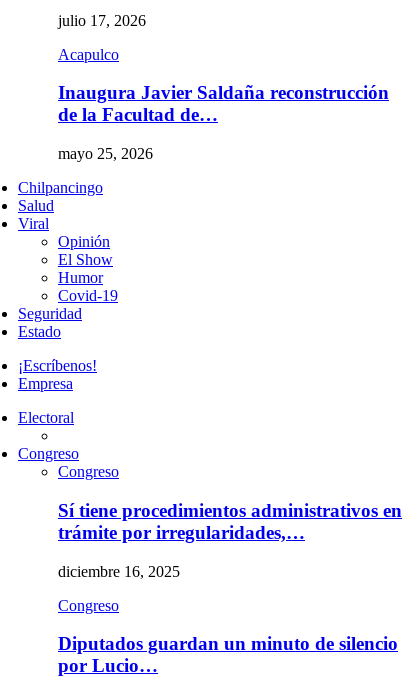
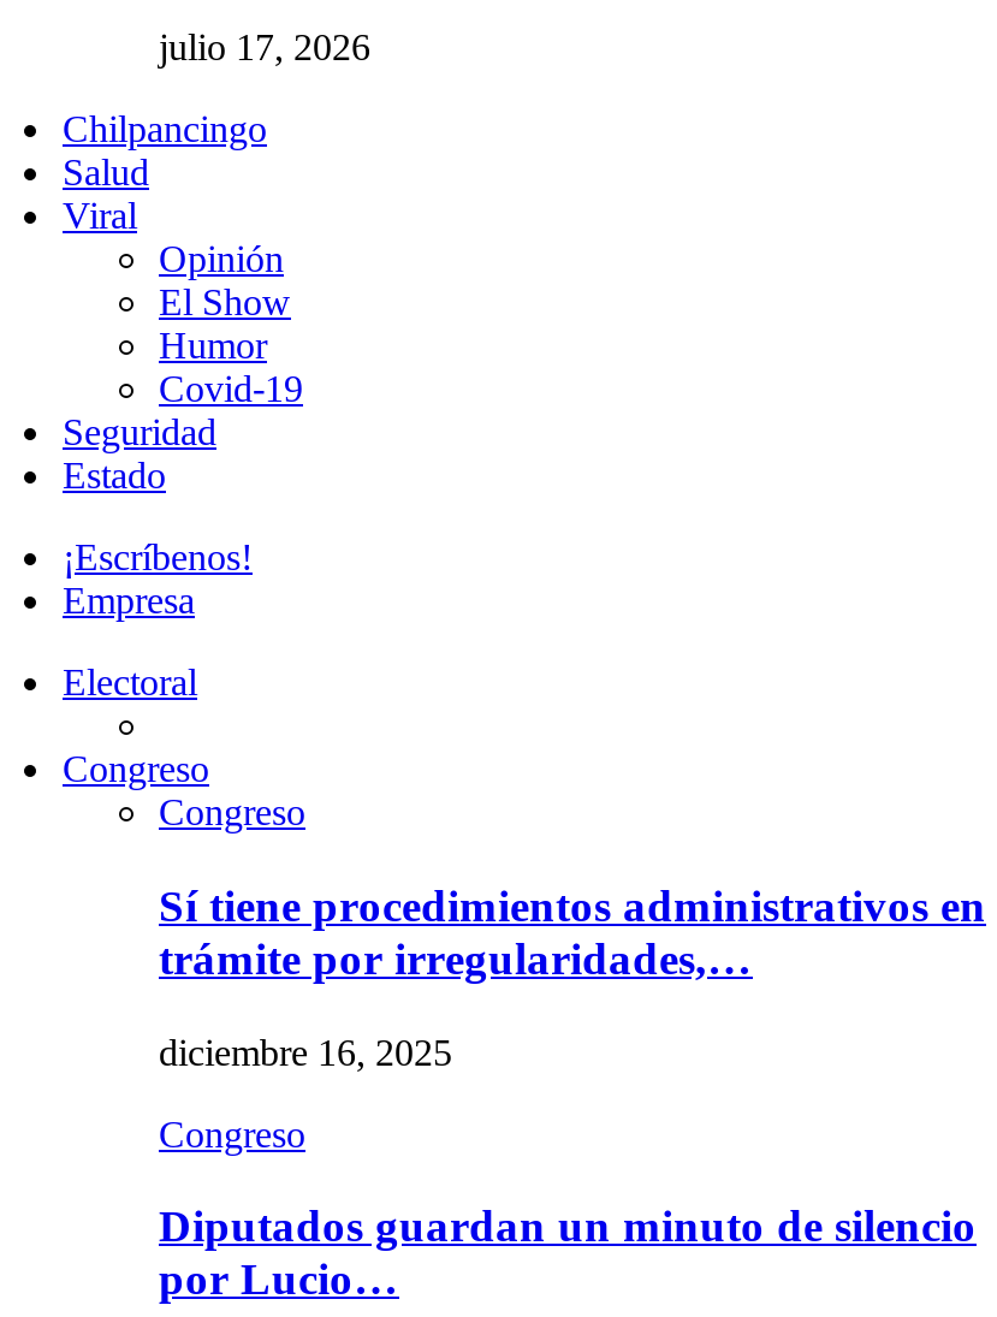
- Acapulco
- Inaugura Javier Saldaña reconstrucción
- de la Facultad de…
- mayo 25, 2026
